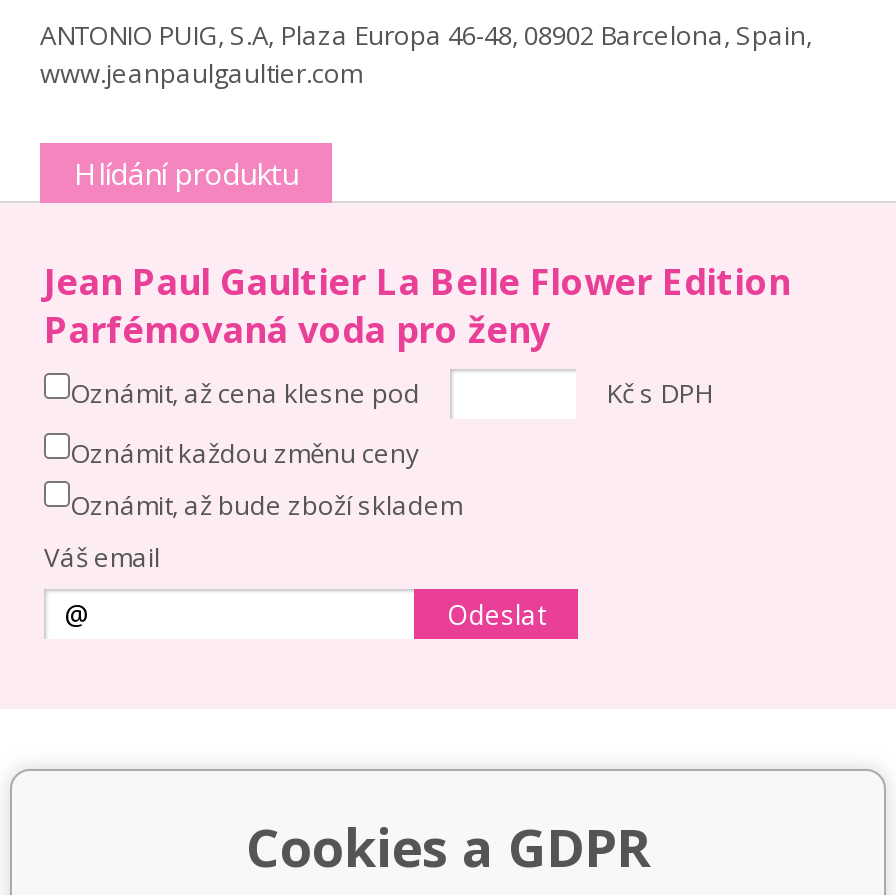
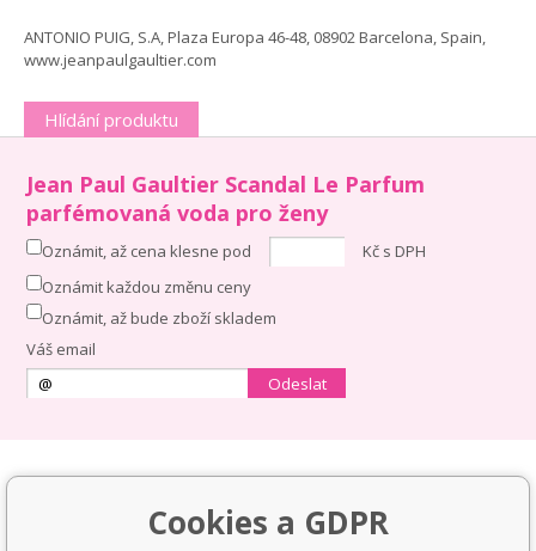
- Jean Paul Gaultier La Belle Flower Edition
- Parfémovaná voda pro ženy
+ Jean Paul Gaultier Scandal Le Parfum
+ parfémovaná voda pro ženy
